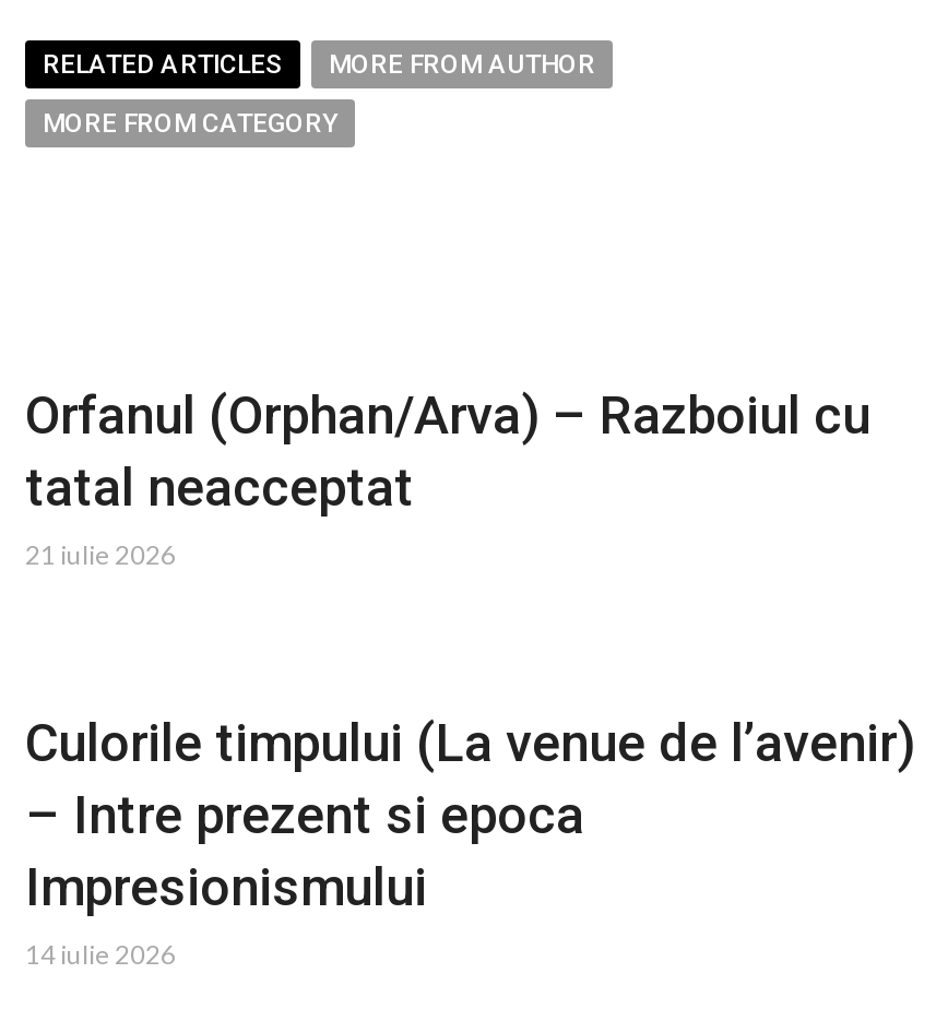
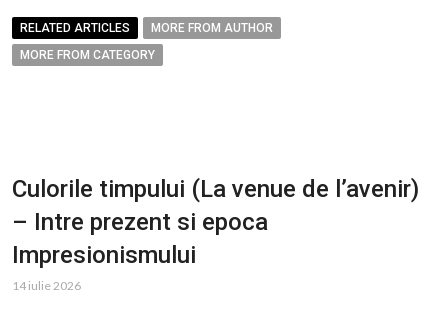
- Orfanul (Orphan/Arva) – Razboiul cu
- tatal neacceptat
- 21 iulie 2026
